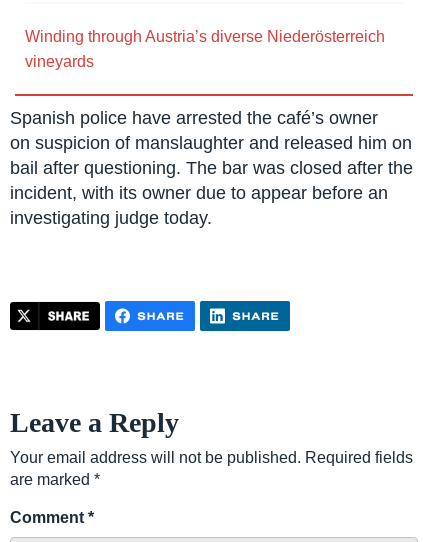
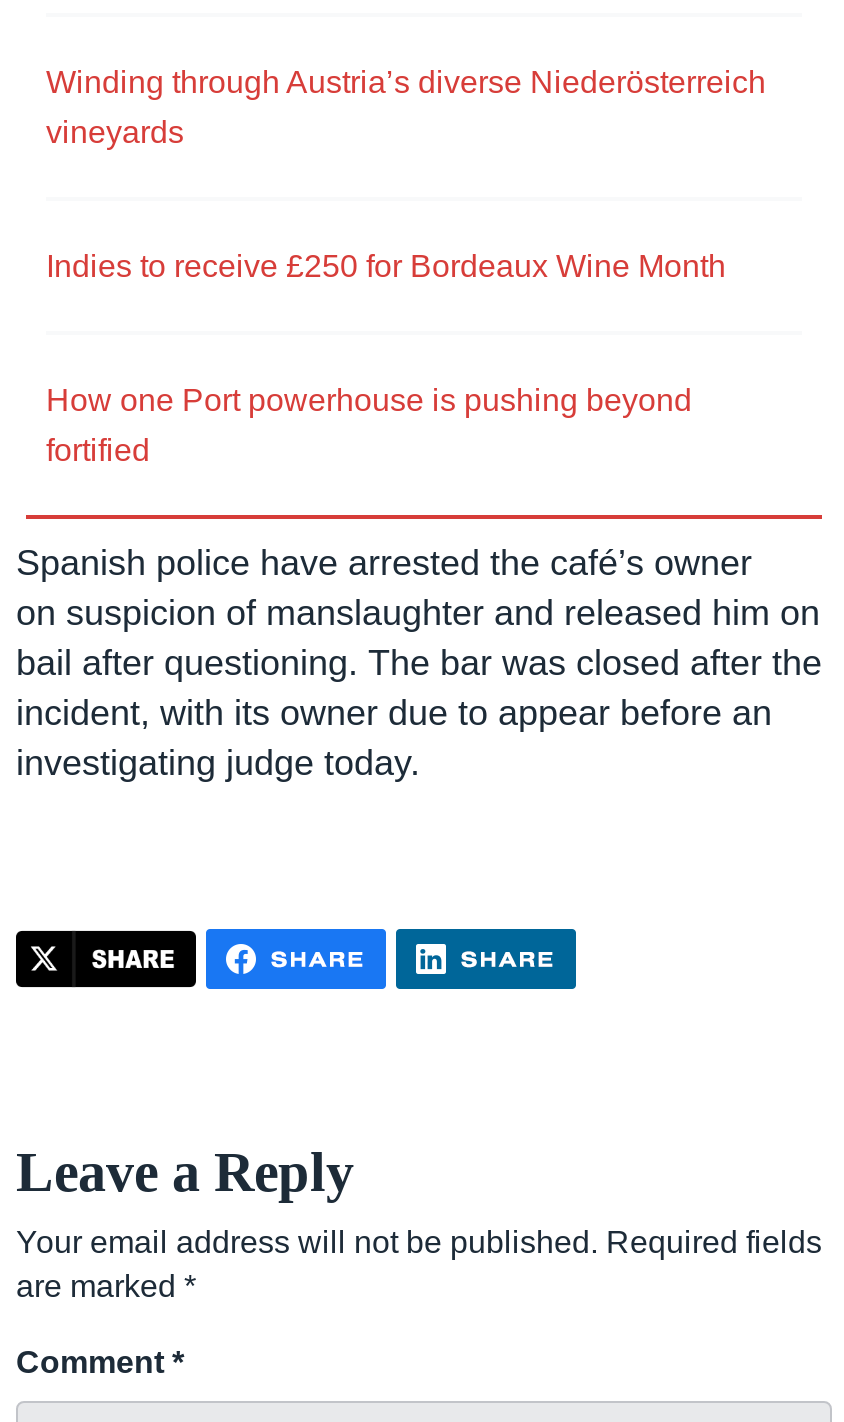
+ Indies to receive £250 for Bordeaux Wine Month

+ How one Port powerhouse is pushing beyond
+ fortified
